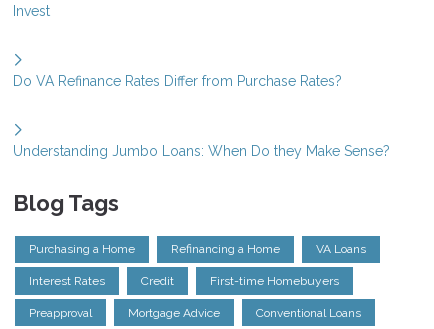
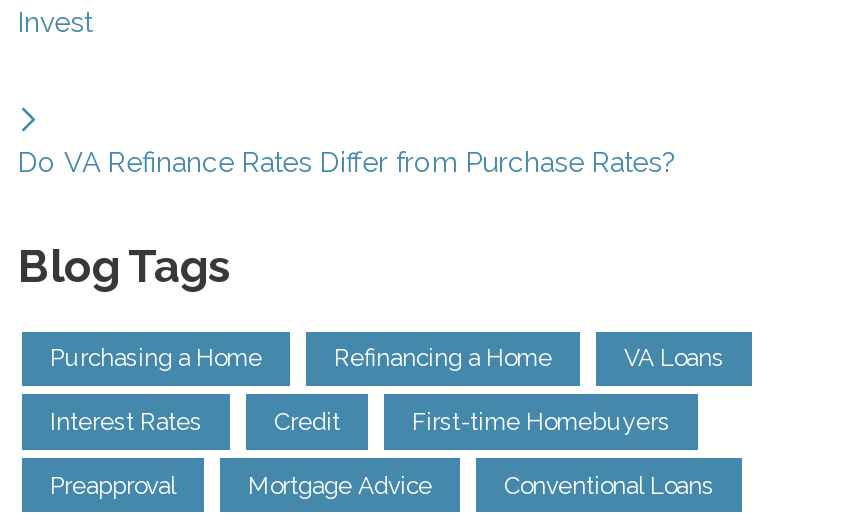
- Understanding Jumbo Loans: When Do they Make Sense?
